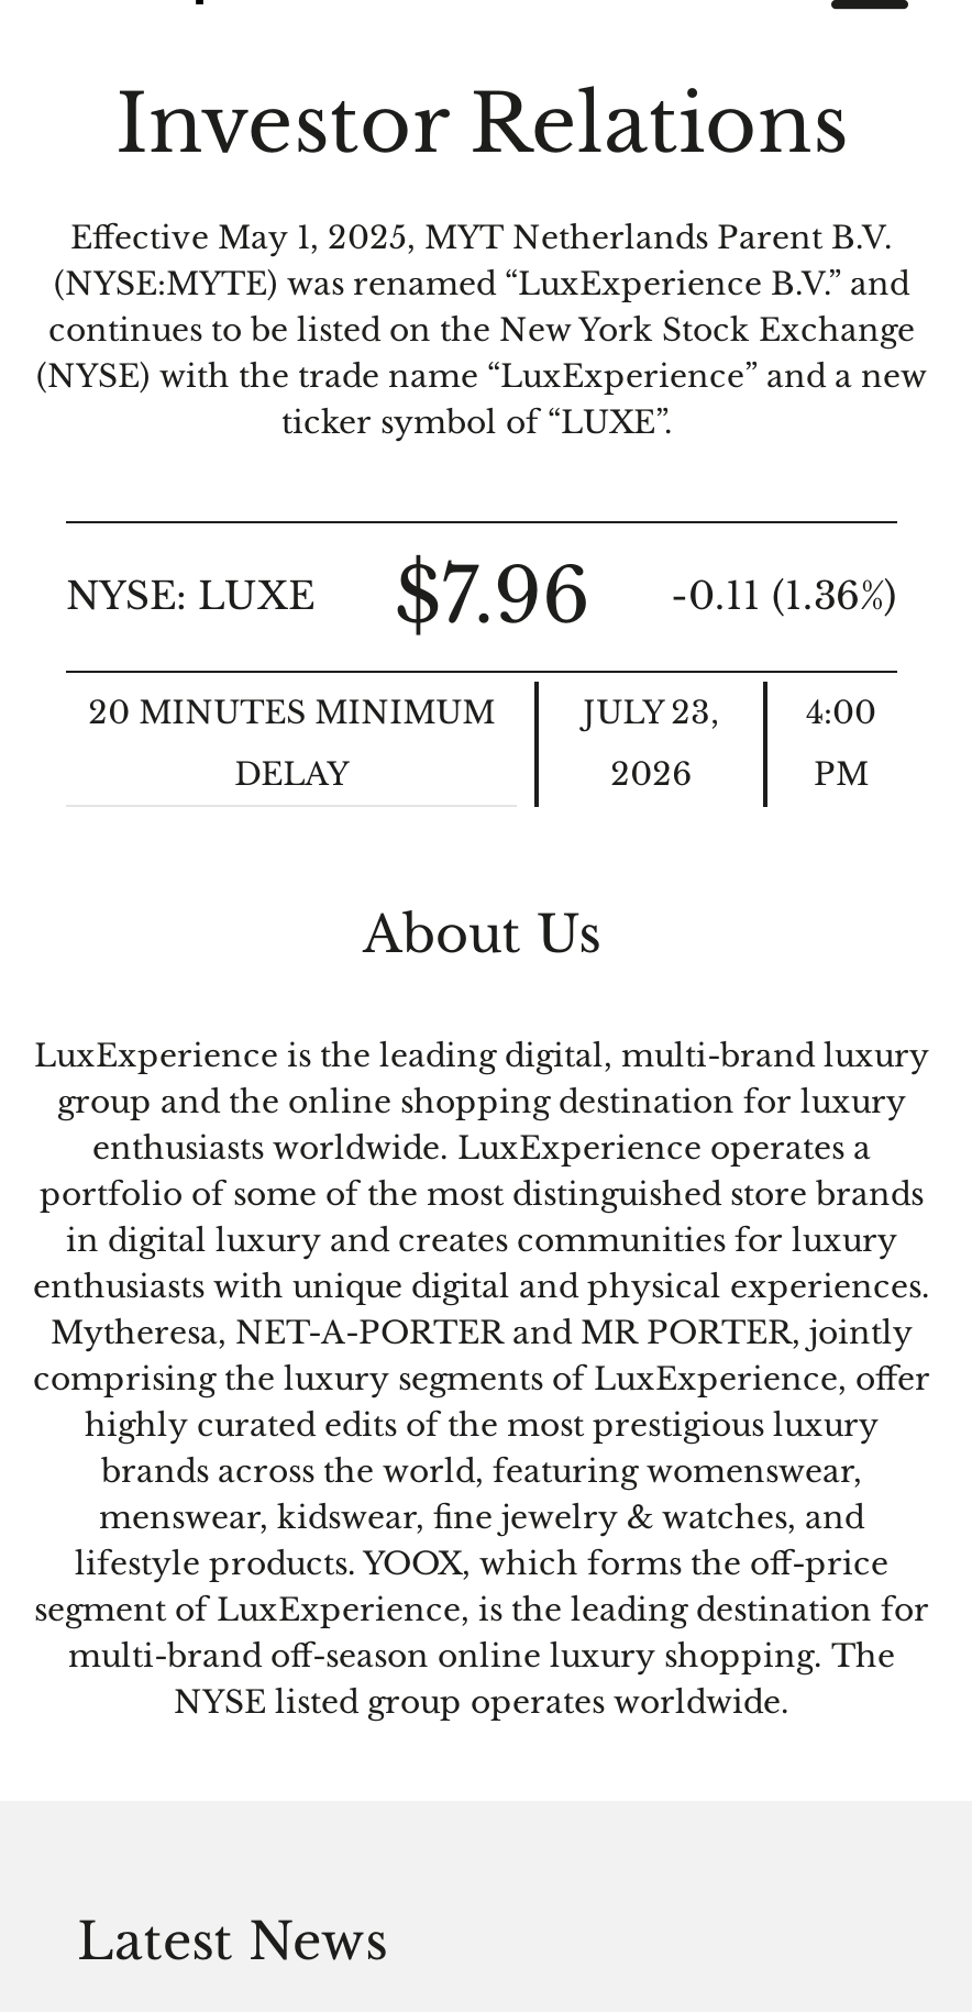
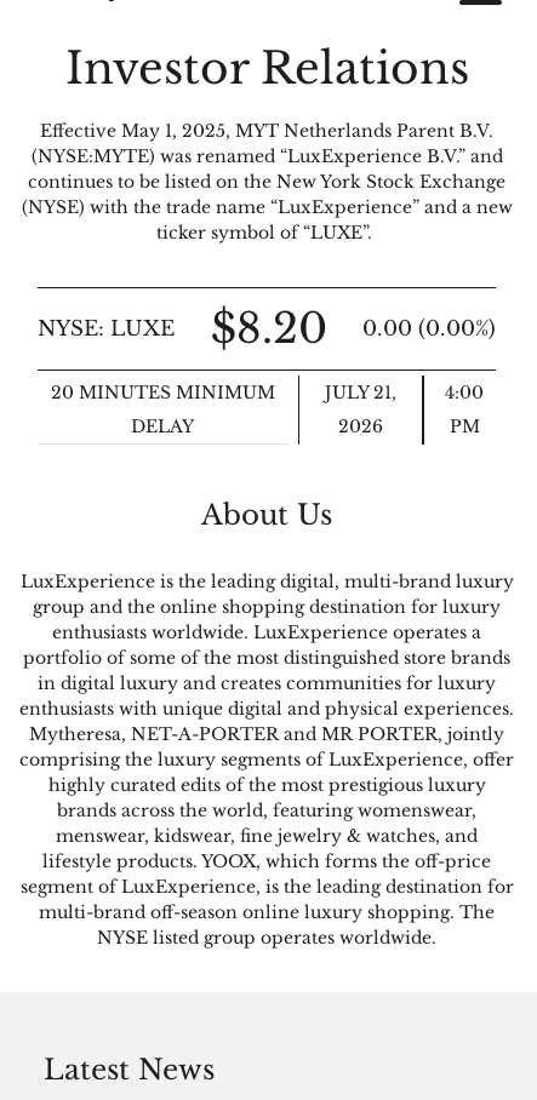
- $7.96
+ $8.20

- -0.11 (1.36%)
+ 0.00 (0.00%)

- JULY 23,
+ JULY 21,
